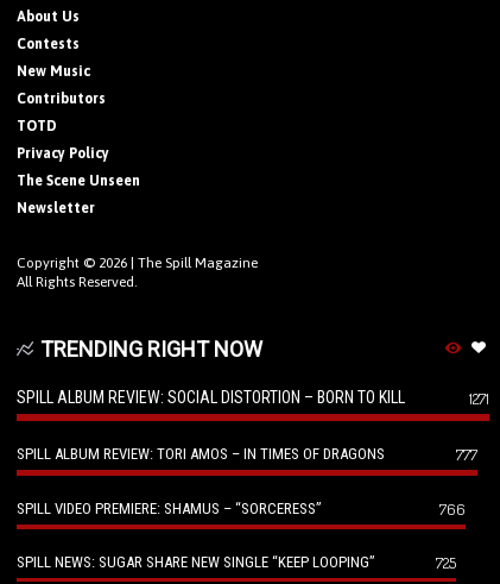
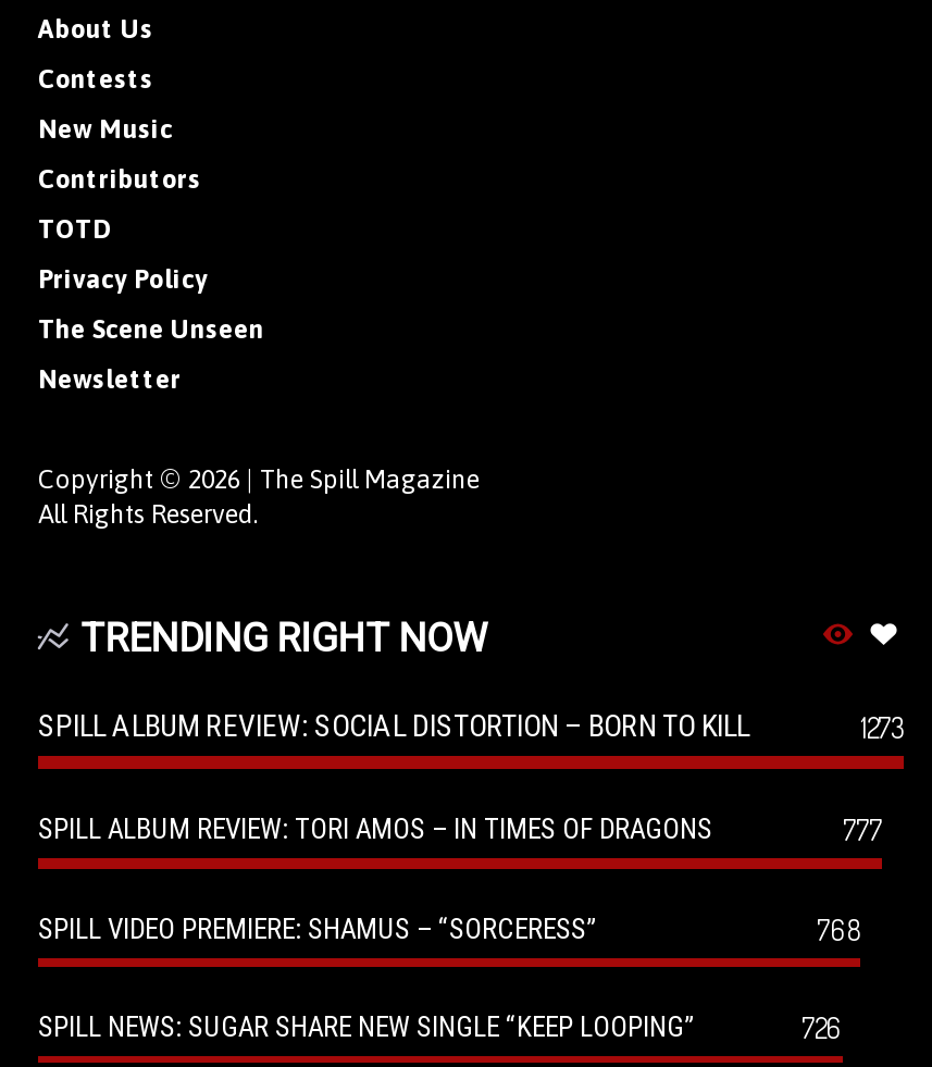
- 1271
+ 1273

- 766
+ 768

- 725
+ 726
